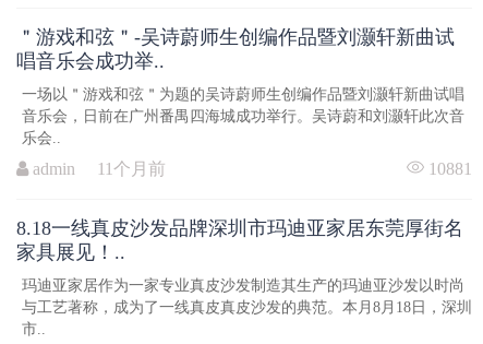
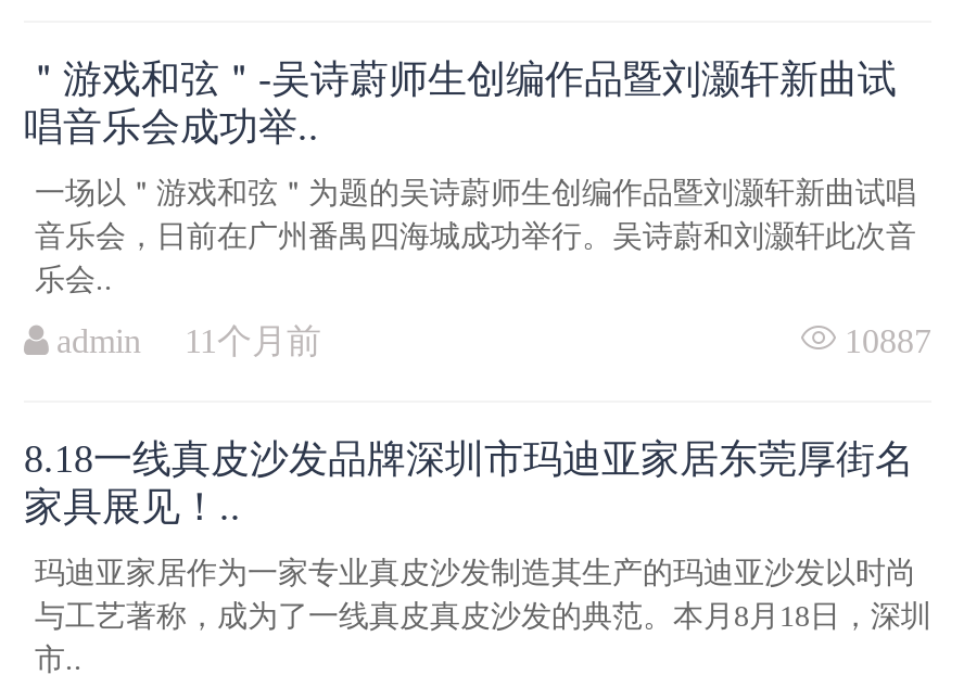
- 10881
+ 10887
